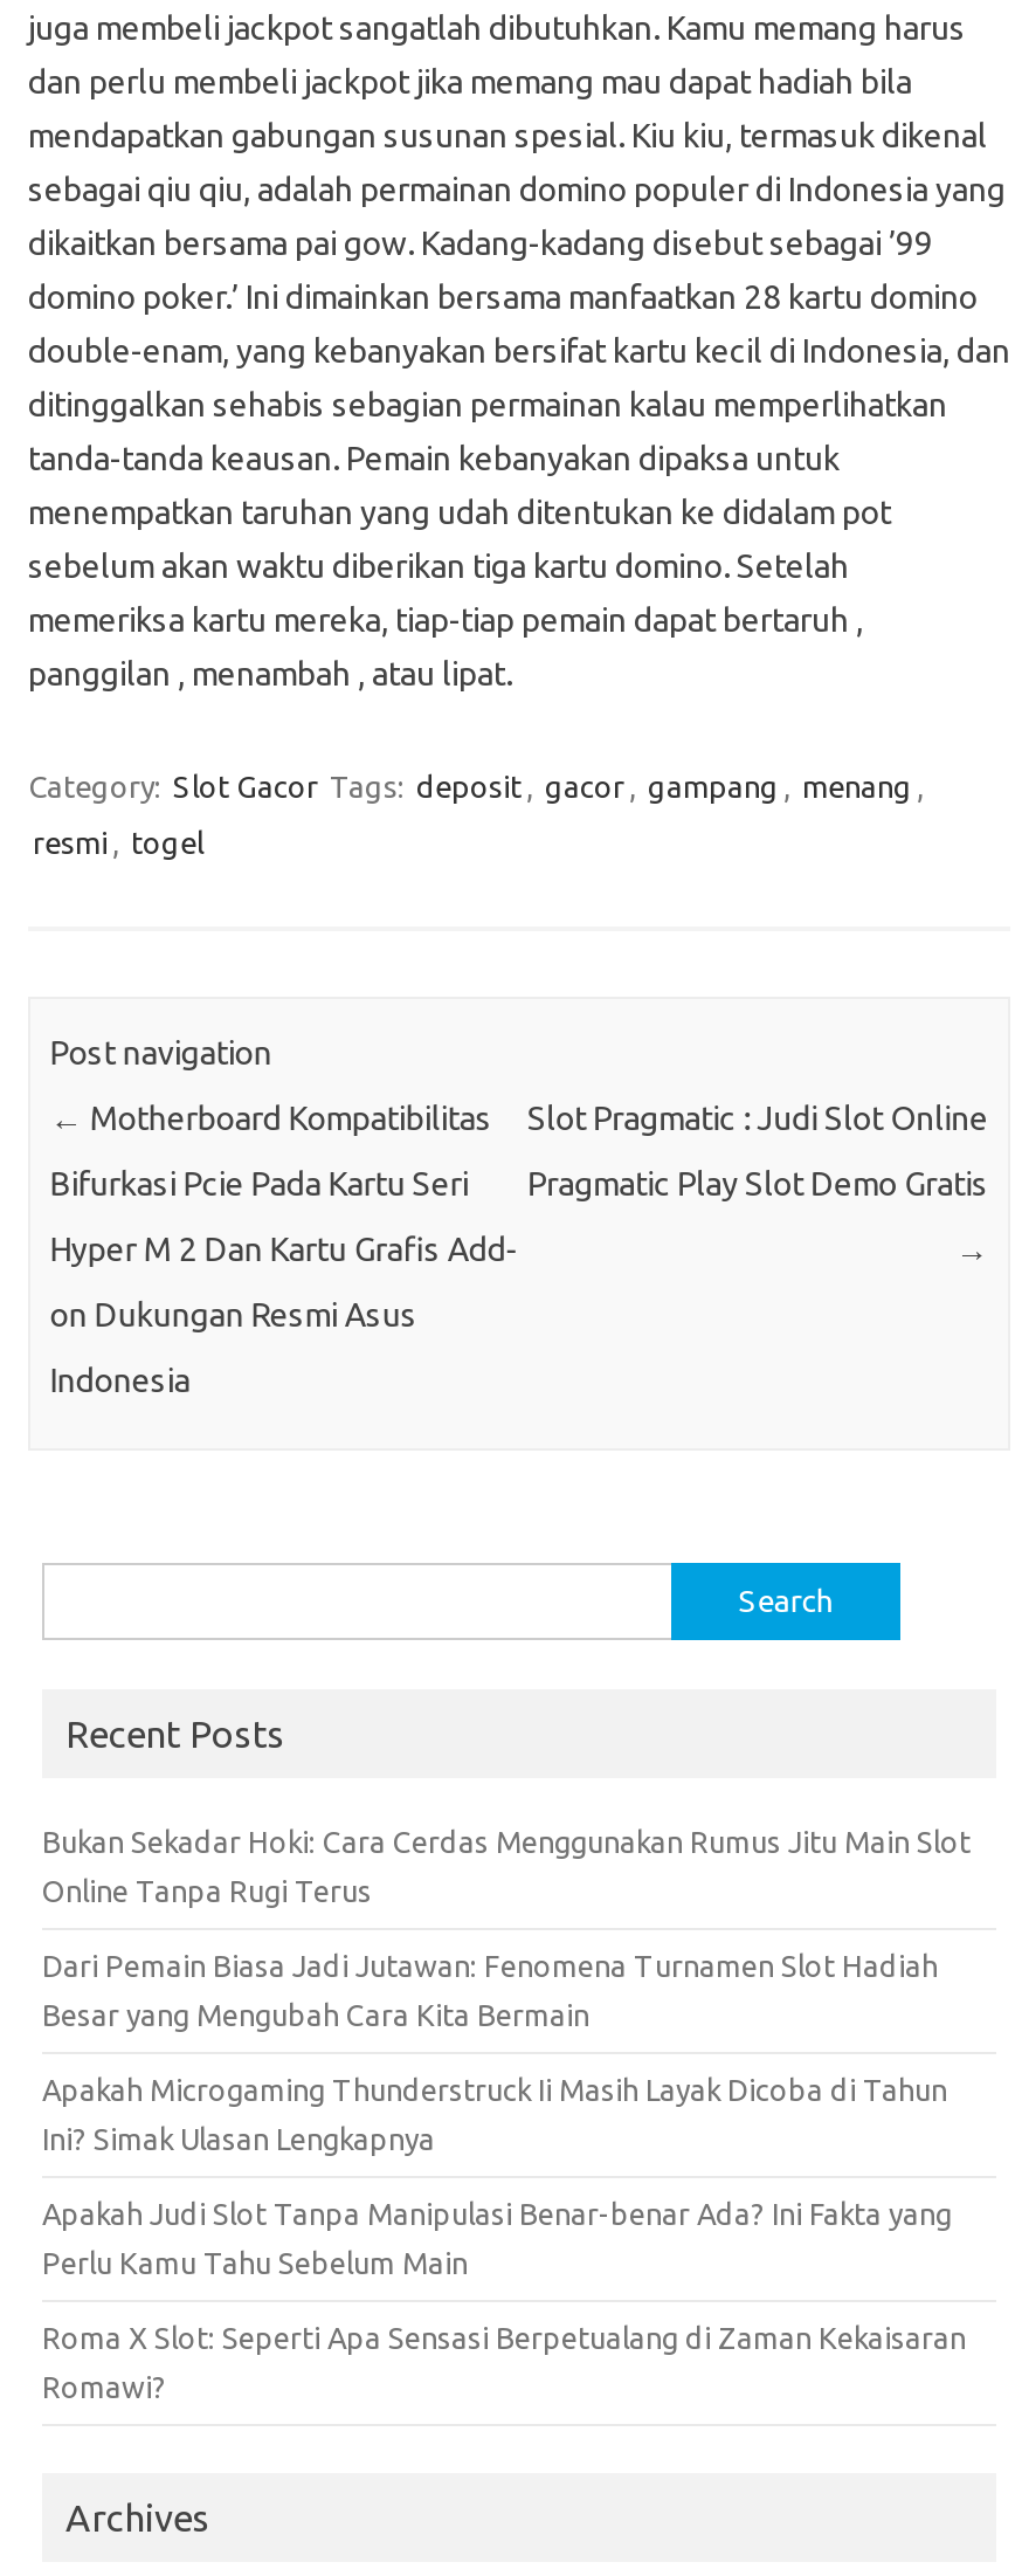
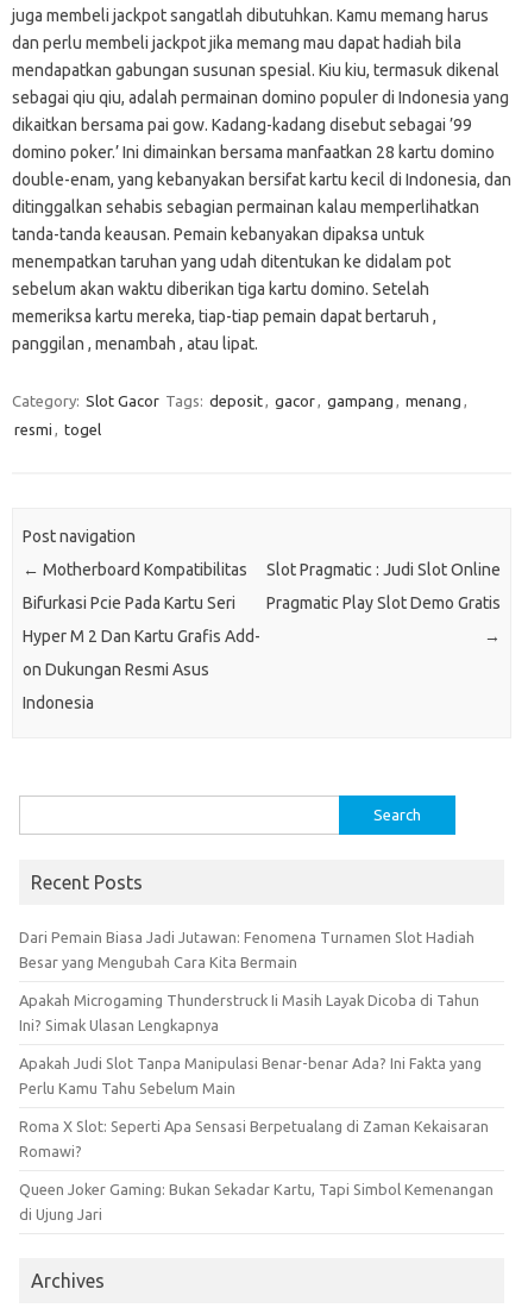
- Bukan Sekadar Hoki: Cara Cerdas Menggunakan Rumus Jitu Main Slot
- Online Tanpa Rugi Terus

moved up: Dari Pemain Biasa Jadi Jutawan: Fenomena Turnamen Slot Hadiah | Besar yang Mengubah Cara Kita Bermain | Apakah Microgaming Thunderstruck Ii Masih Layak Dicoba di Tahun | Ini? Simak Ulasan Lengkapnya | Apakah Judi Slot Tanpa Manipulasi Benar-benar Ada? Ini Fakta yang | Perlu Kamu Tahu Sebelum Main | Roma X Slot: Seperti Apa Sensasi Berpetualang di Zaman Kekaisaran | Romawi?

+ Queen Joker Gaming: Bukan Sekadar Kartu, Tapi Simbol Kemenangan
+ di Ujung Jari
